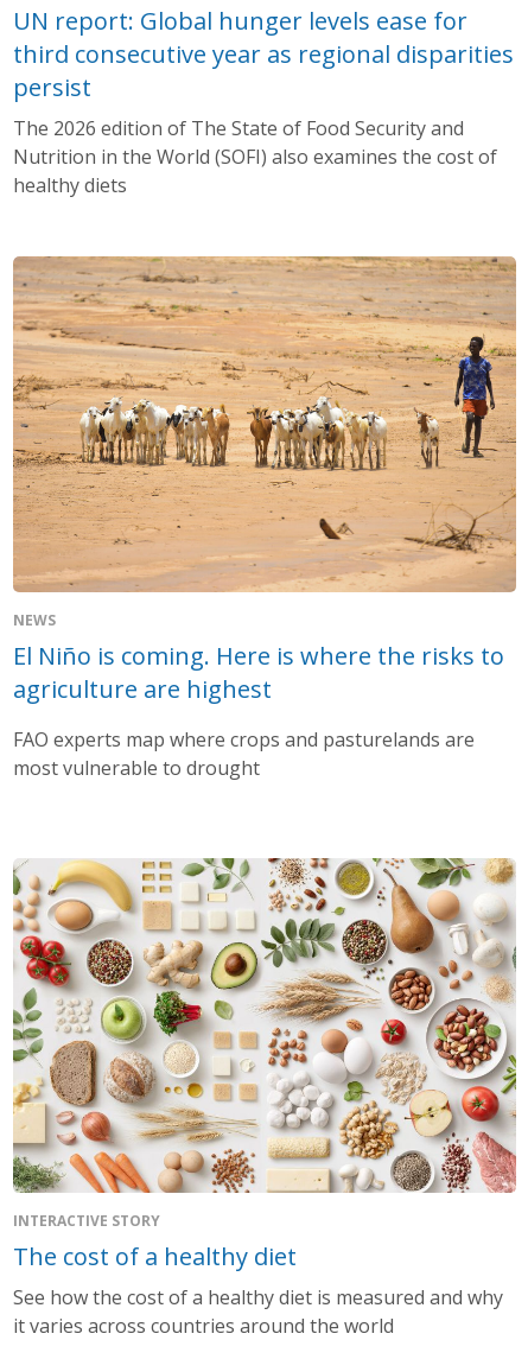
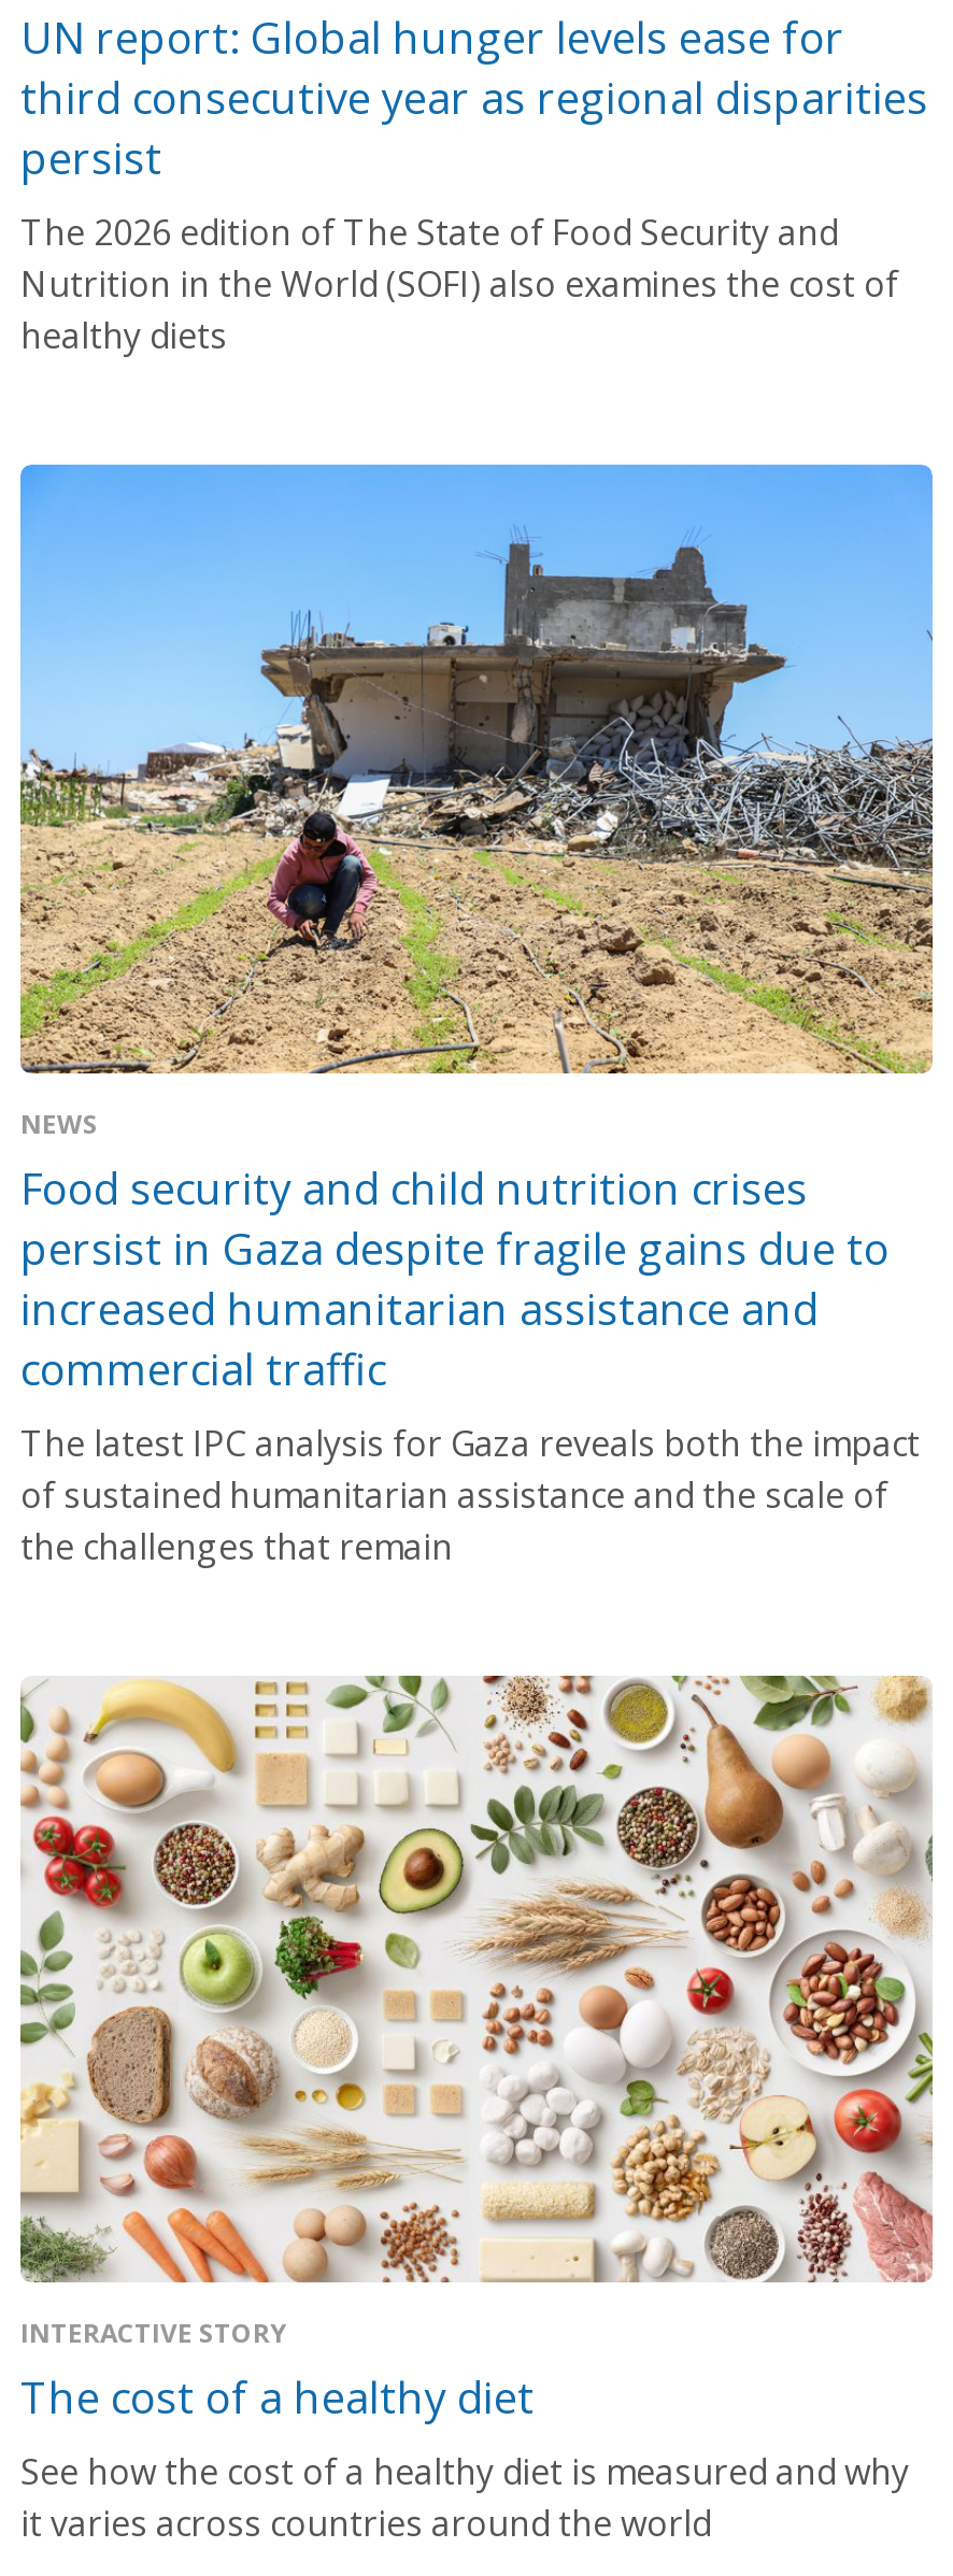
- [image]
- El Niño is coming. Here is where the risks to
- agriculture are highest
- FAO experts map where crops and pasturelands are
- most vulnerable to drought
+ [image]
+ Food security and child nutrition crises
+ persist in Gaza despite fragile gains due to
+ increased humanitarian assistance and
+ commercial traffic
+ The latest IPC analysis for Gaza reveals both the impact
+ of sustained humanitarian assistance and the scale of
+ the challenges that remain
